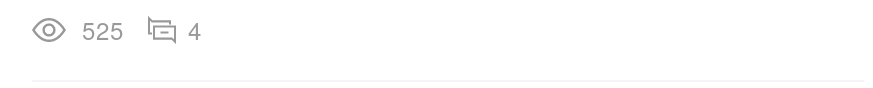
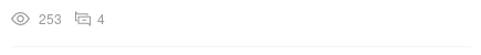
- 525 4
+ 253 4
